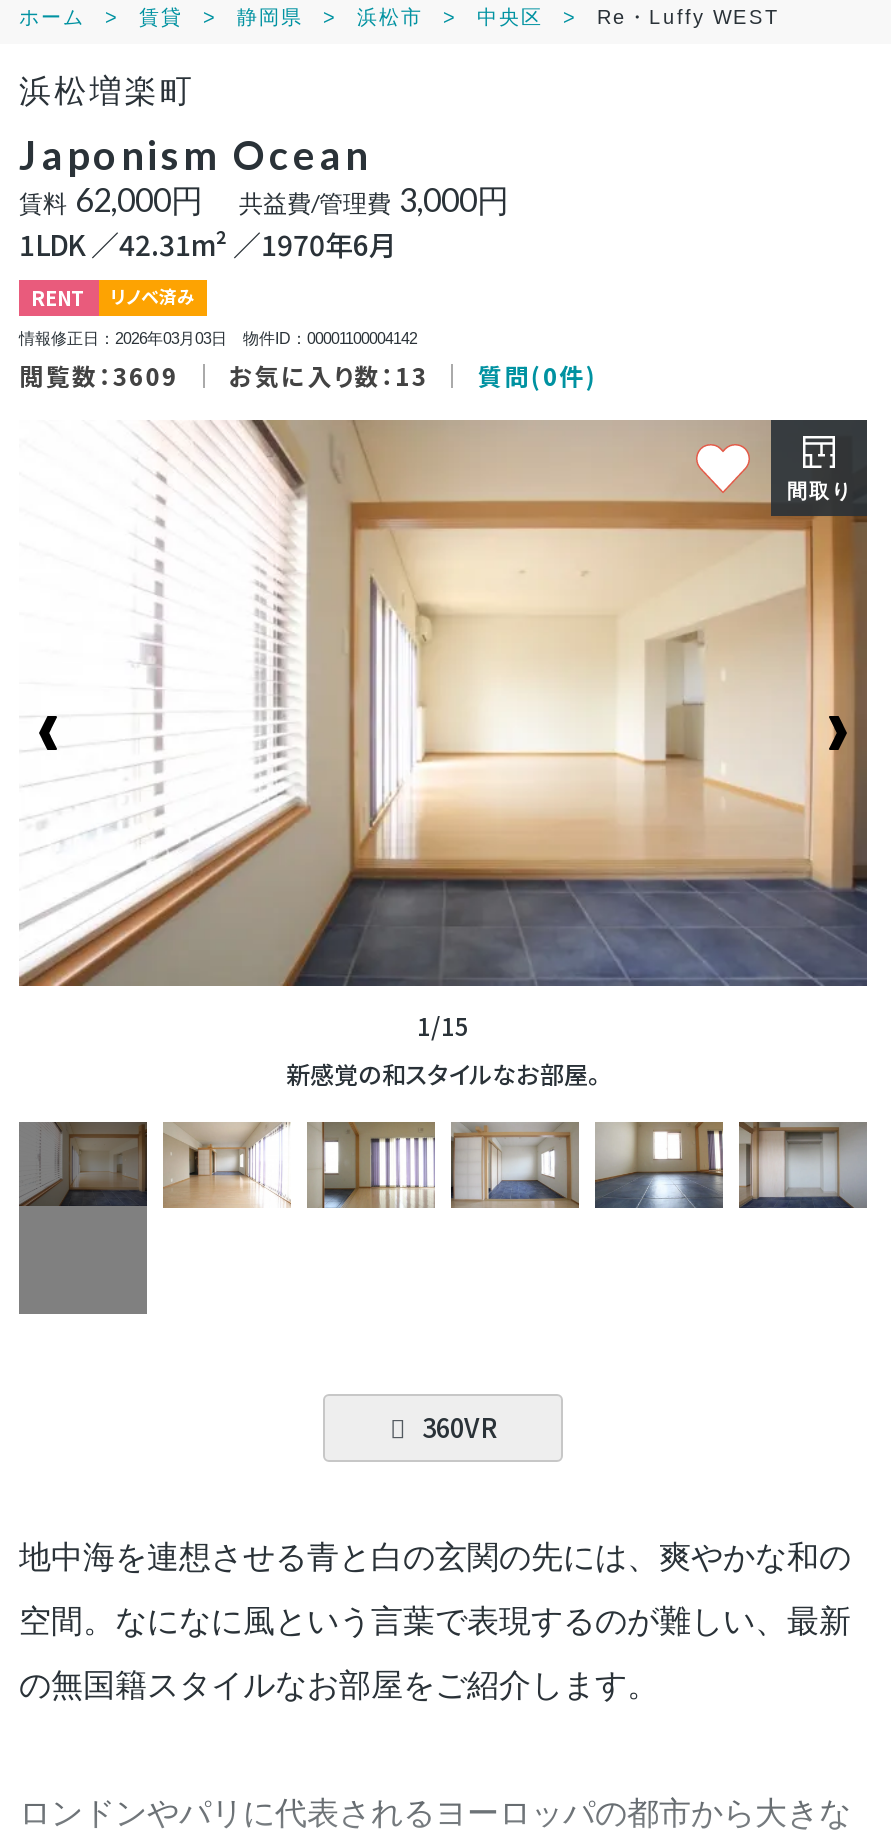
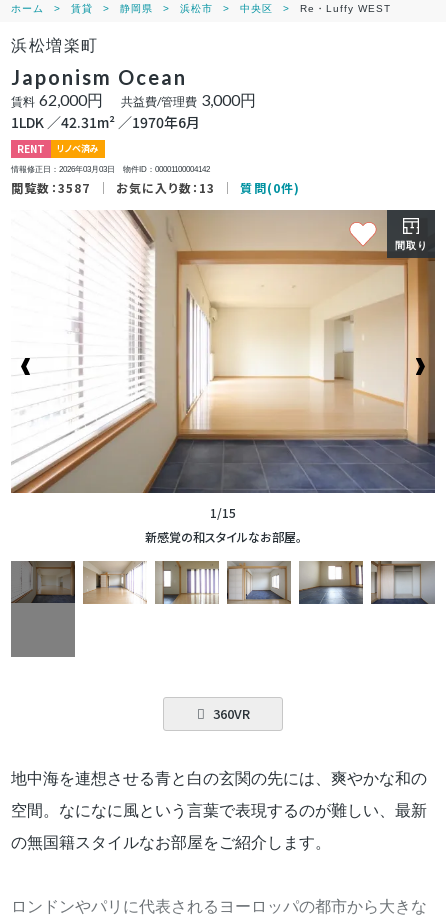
- 閲覧数：3609 お気に入り数：13 質問(0件)
+ 閲覧数：3587 お気に入り数：13 質問(0件)
